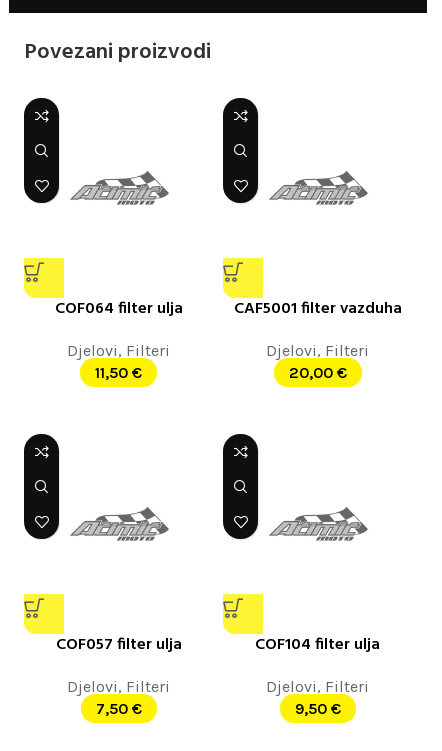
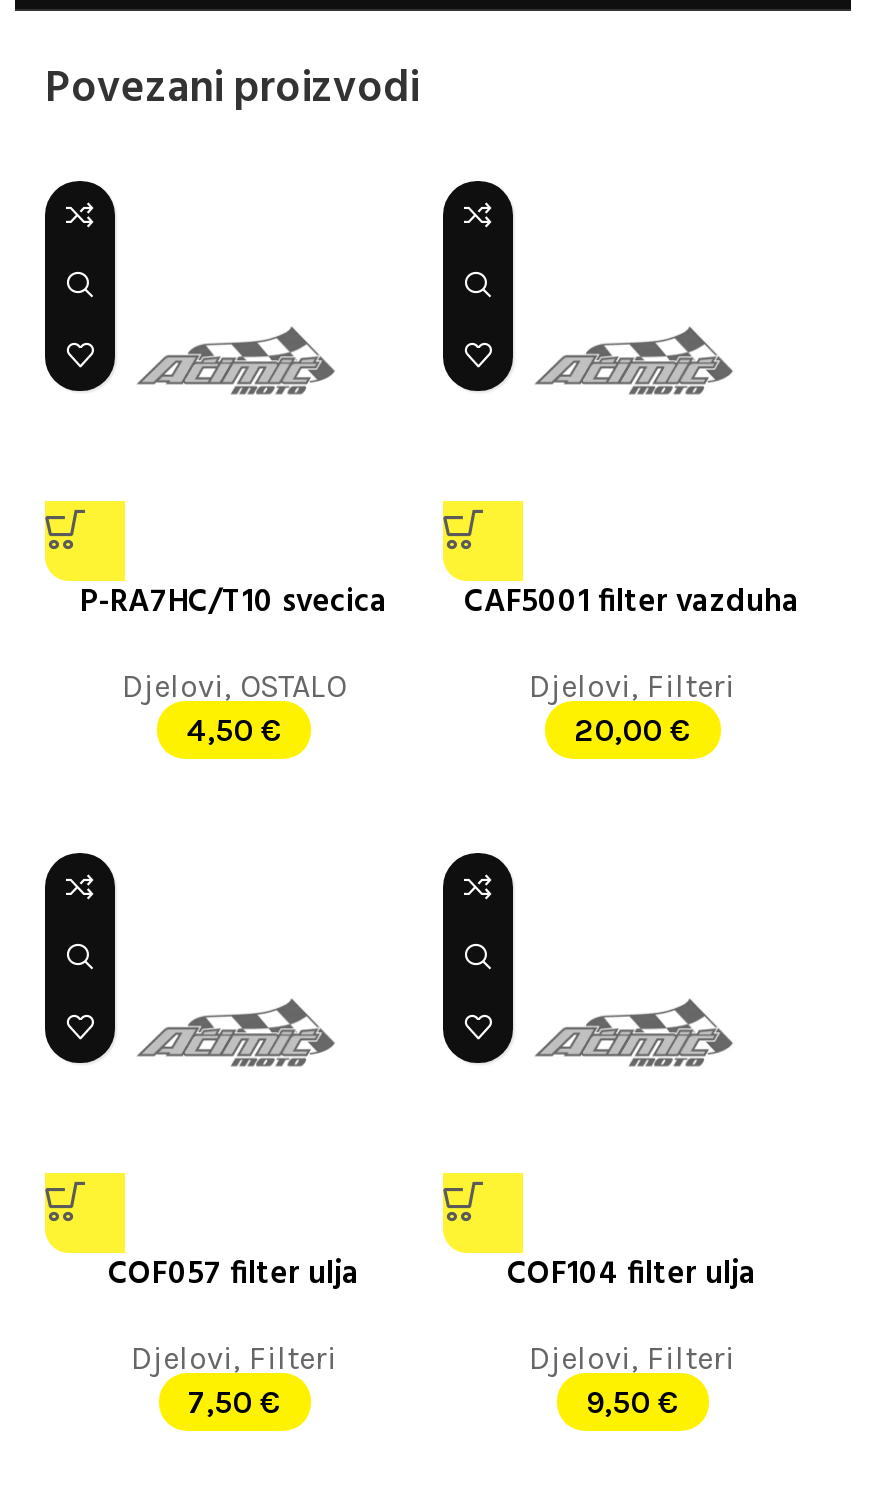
- COF064 filter ulja
+ P-RA7HC/T10 svecica

- Djelovi, Filteri
- 11,50 €
+ Djelovi, OSTALO
+ 4,50 €
